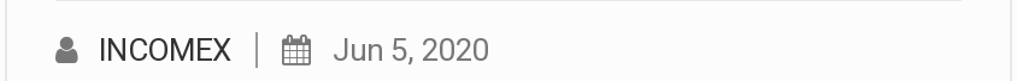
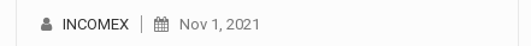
- Jun 5, 2020
+ Nov 1, 2021
